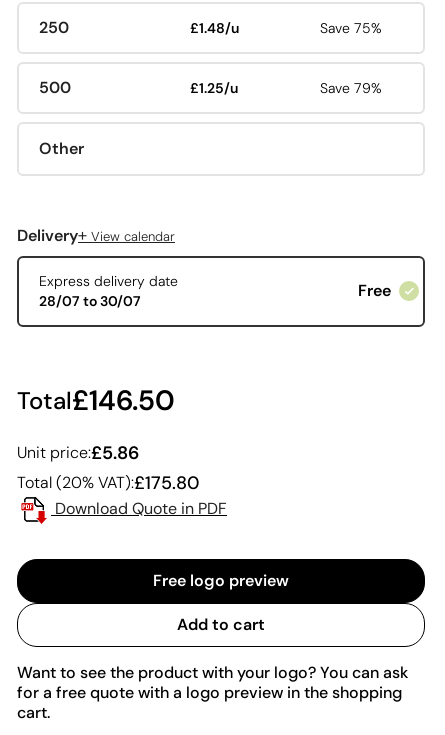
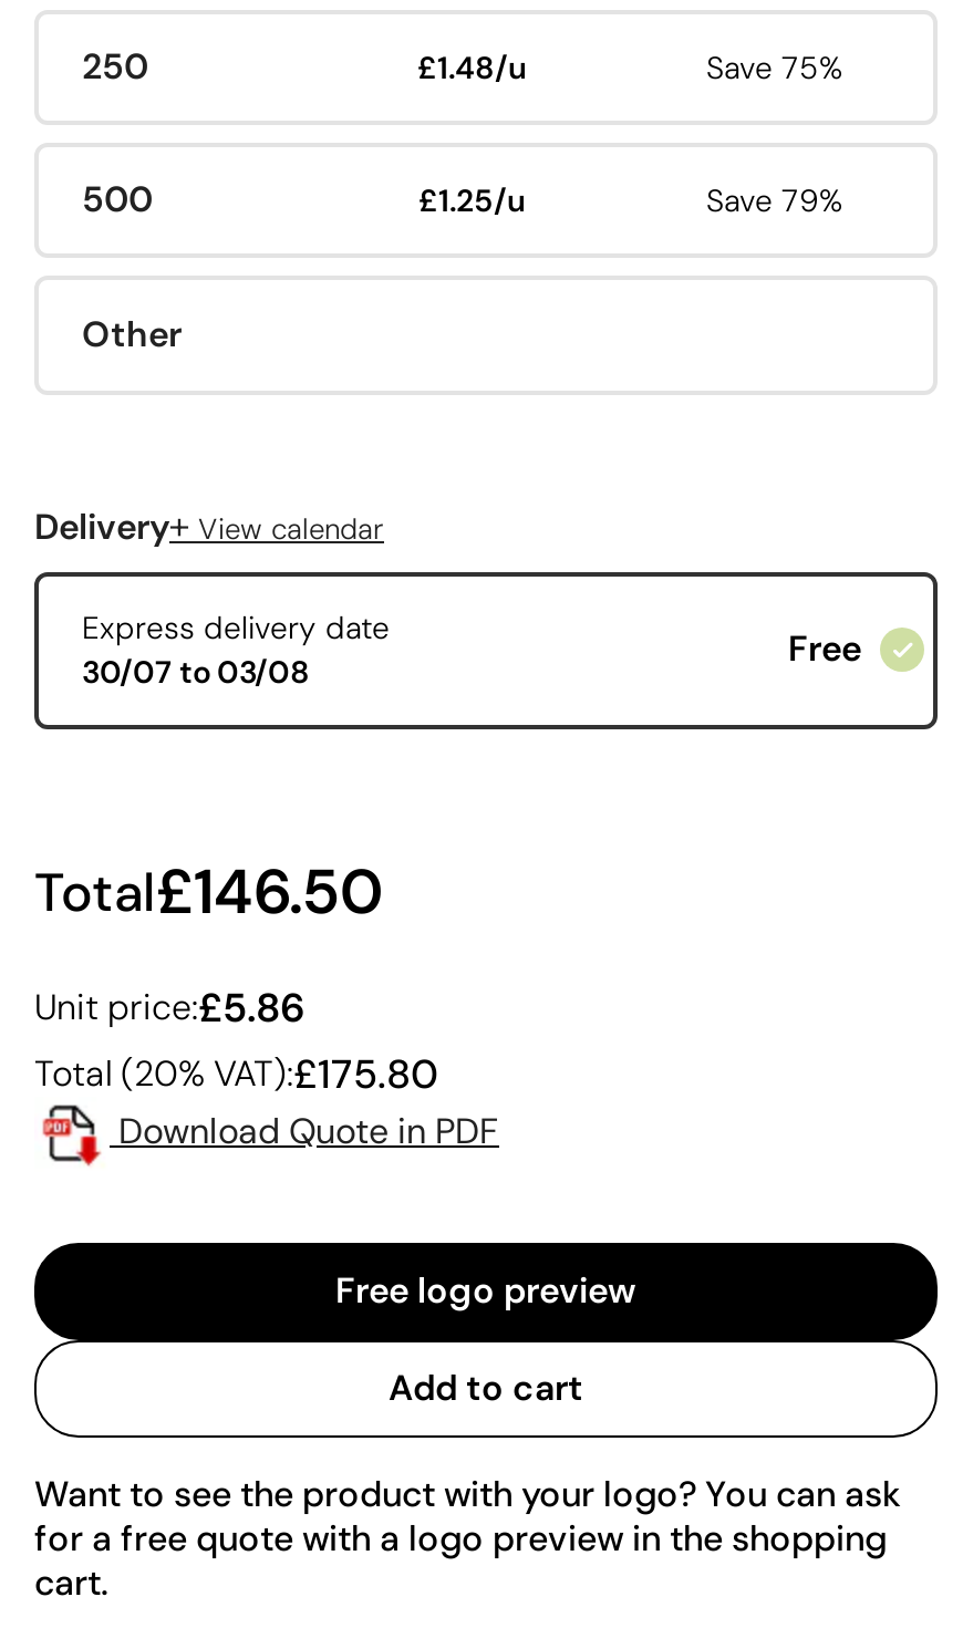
- 28/07 to 30/07
+ 30/07 to 03/08
